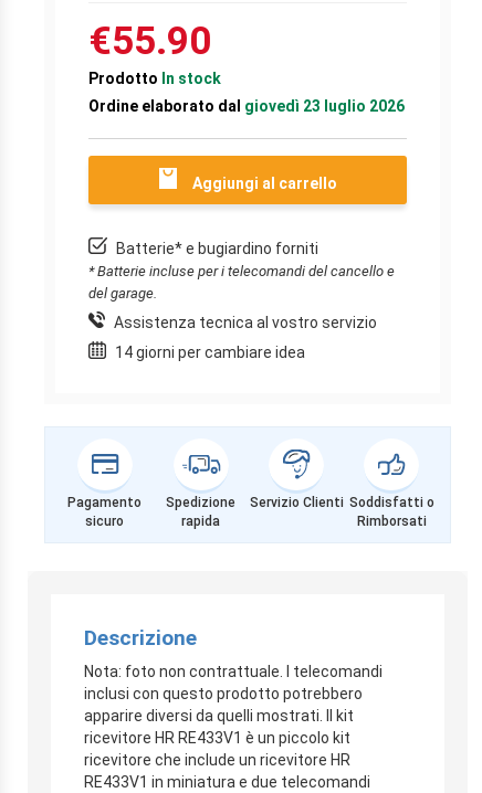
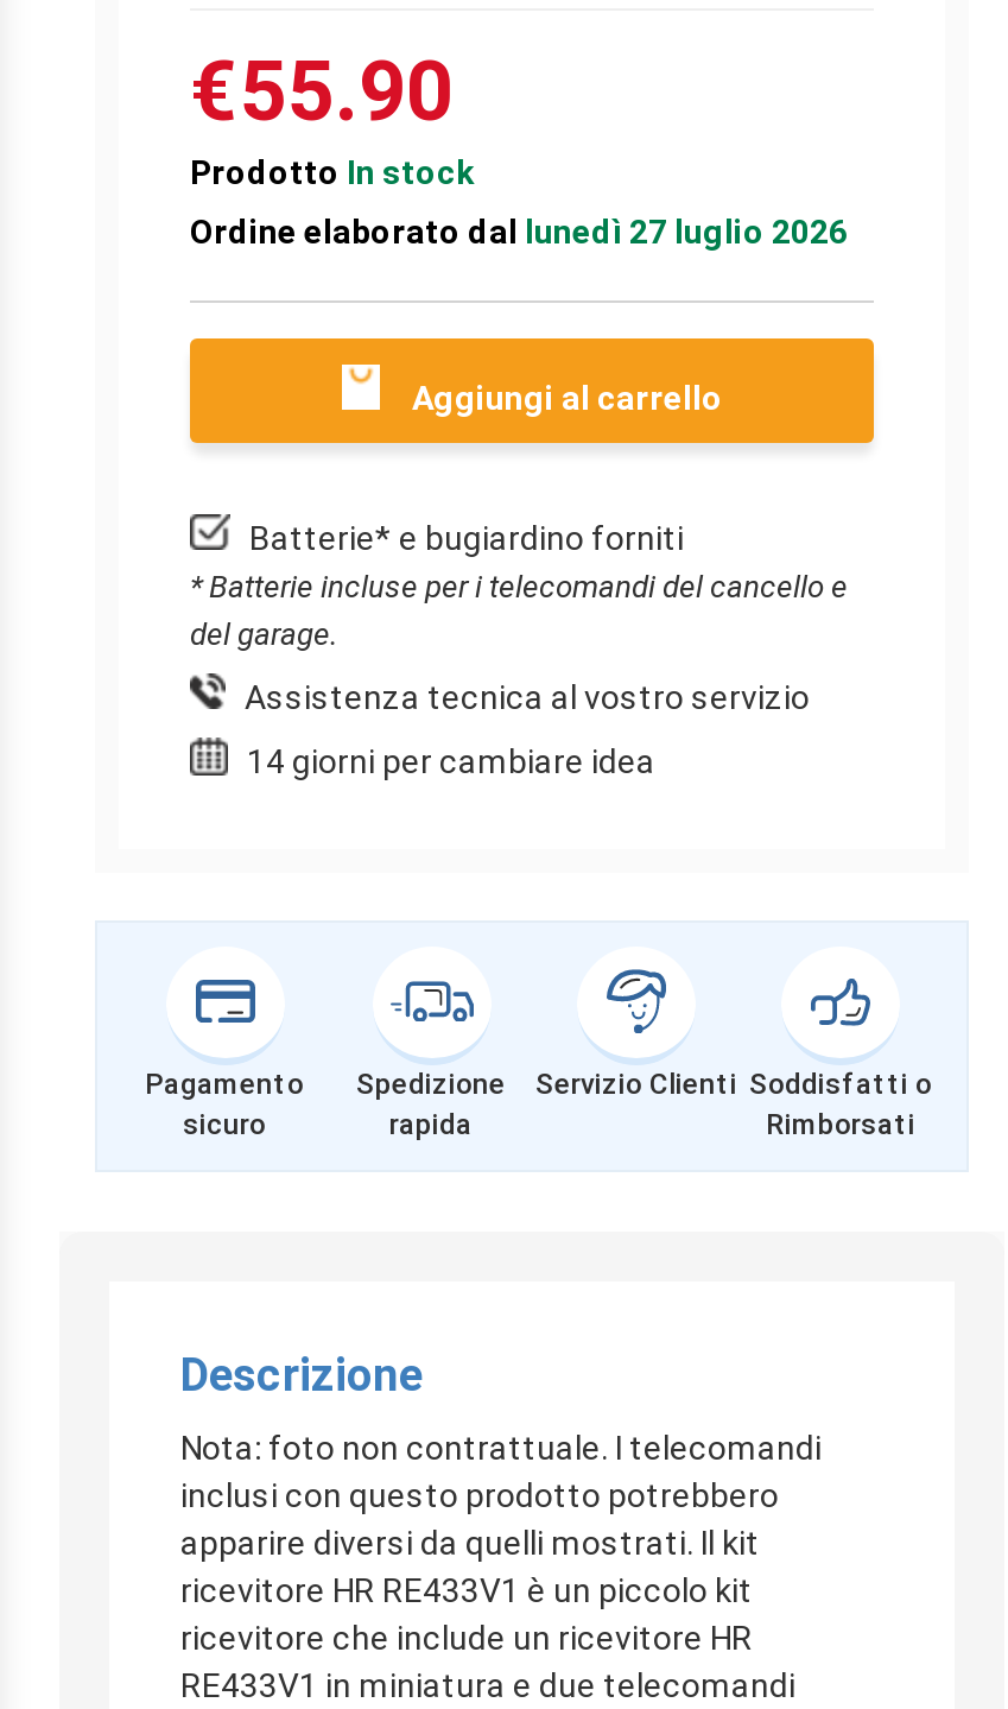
- Ordine elaborato dal giovedì 23 luglio 2026
+ Ordine elaborato dal lunedì 27 luglio 2026
